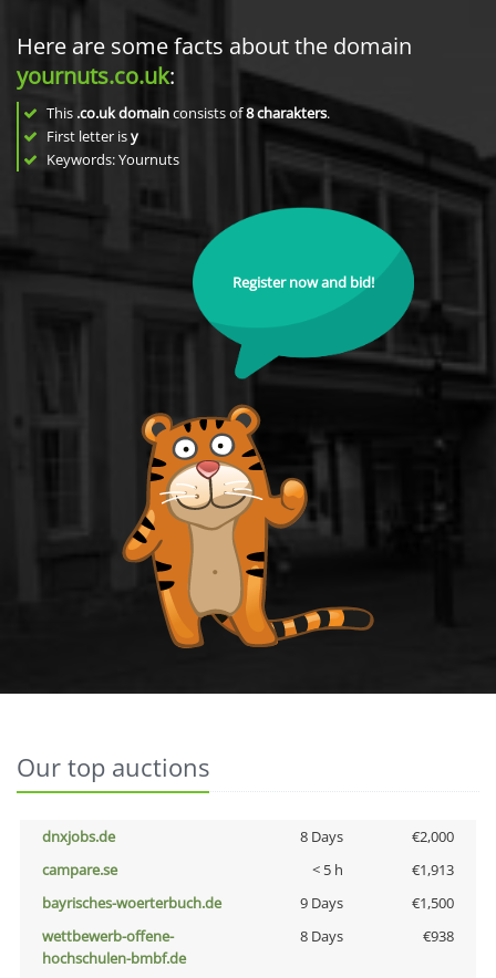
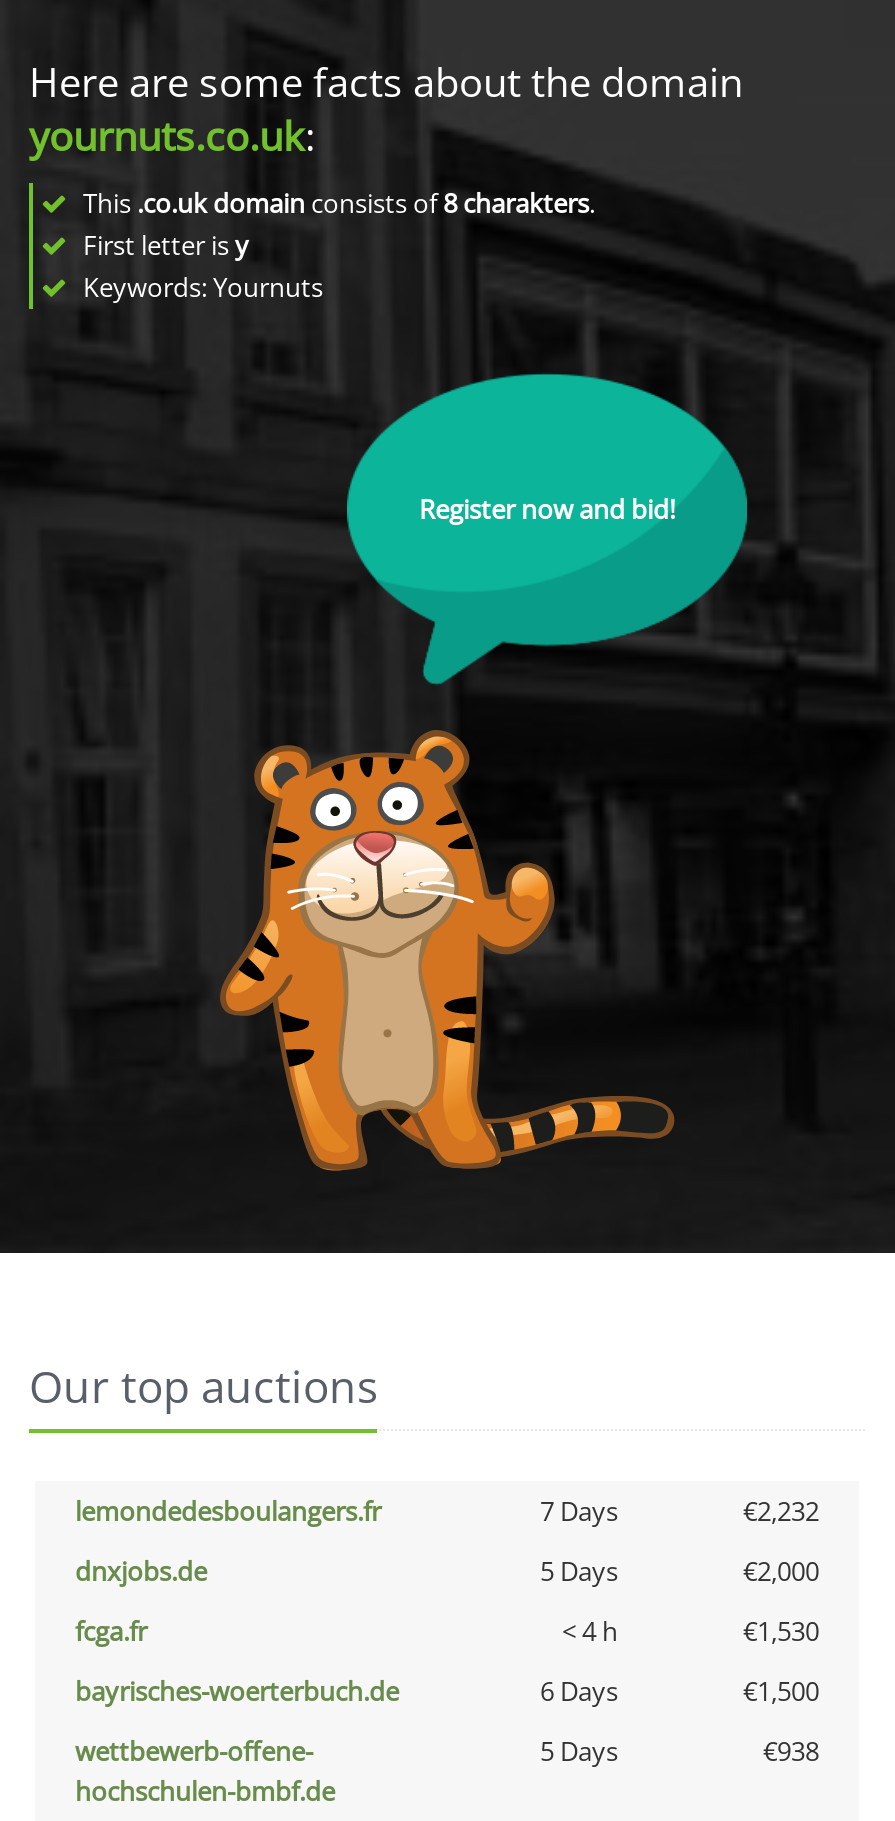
+ lemondedesboulangers.fr
+ 7 Days
+ €2,232

- 8 Days
+ 5 Days

- campare.se
- < 5 h
- €1,913
+ fcga.fr
+ < 4 h
+ €1,530

- 9 Days
+ 6 Days

- 8 Days
+ 5 Days
